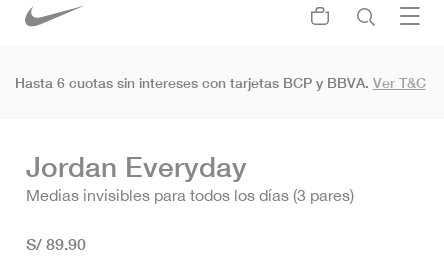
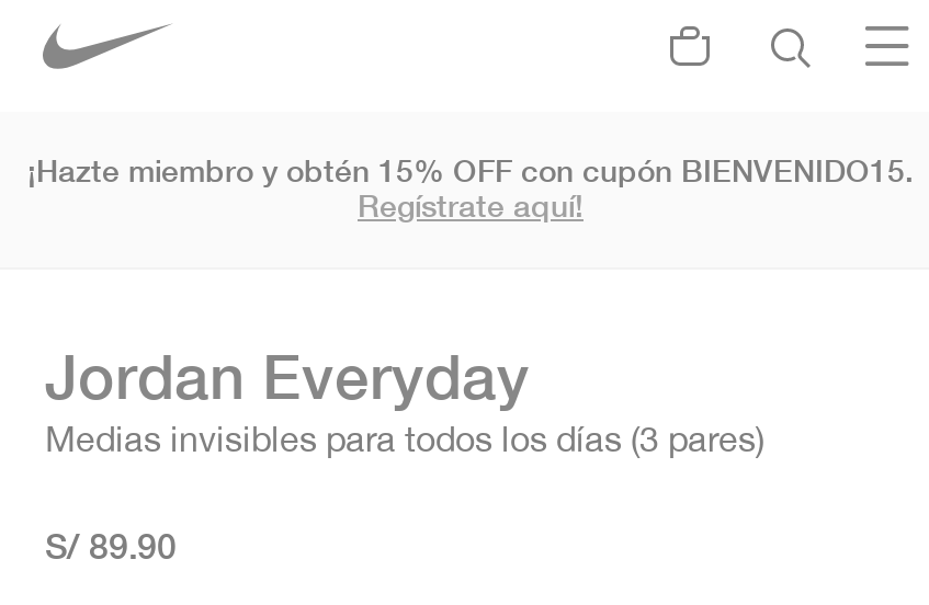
- Hasta 6 cuotas sin intereses con tarjetas BCP y BBVA. Ver T&C
+ ¡Hazte miembro y obtén 15% OFF con cupón BIENVENIDO15.
+ Regístrate aquí!
